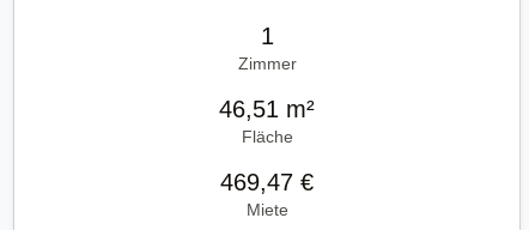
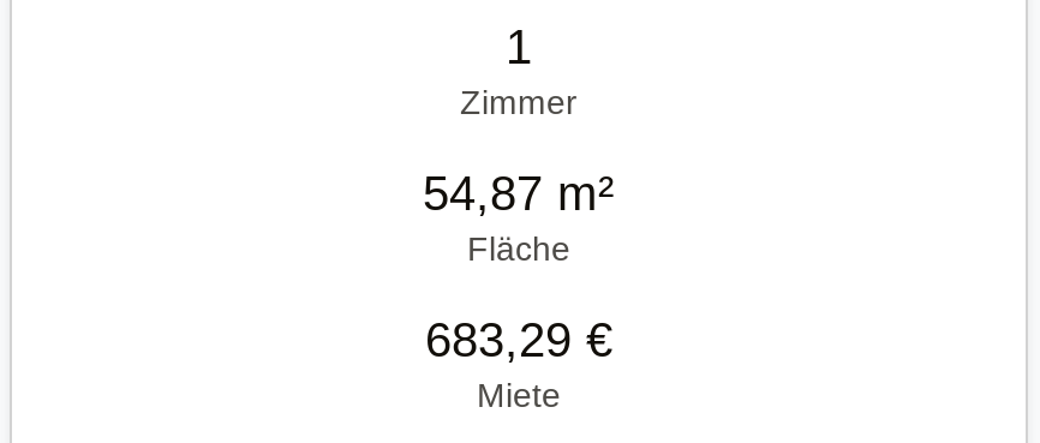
- 46,51 m²
+ 54,87 m²

- 469,47 €
+ 683,29 €
